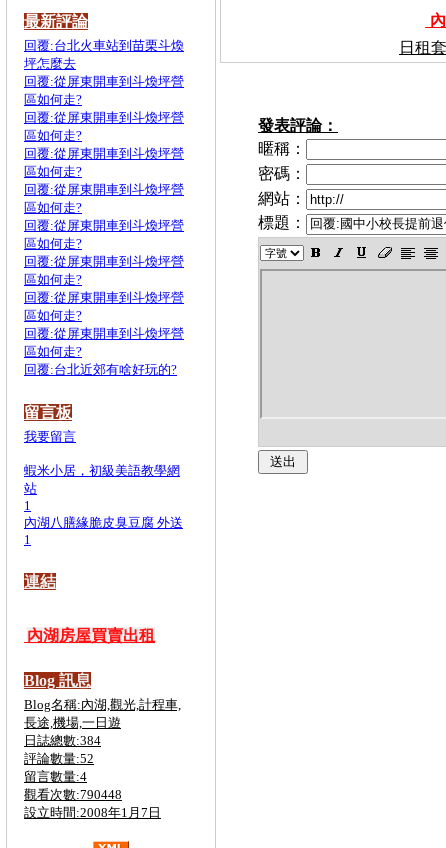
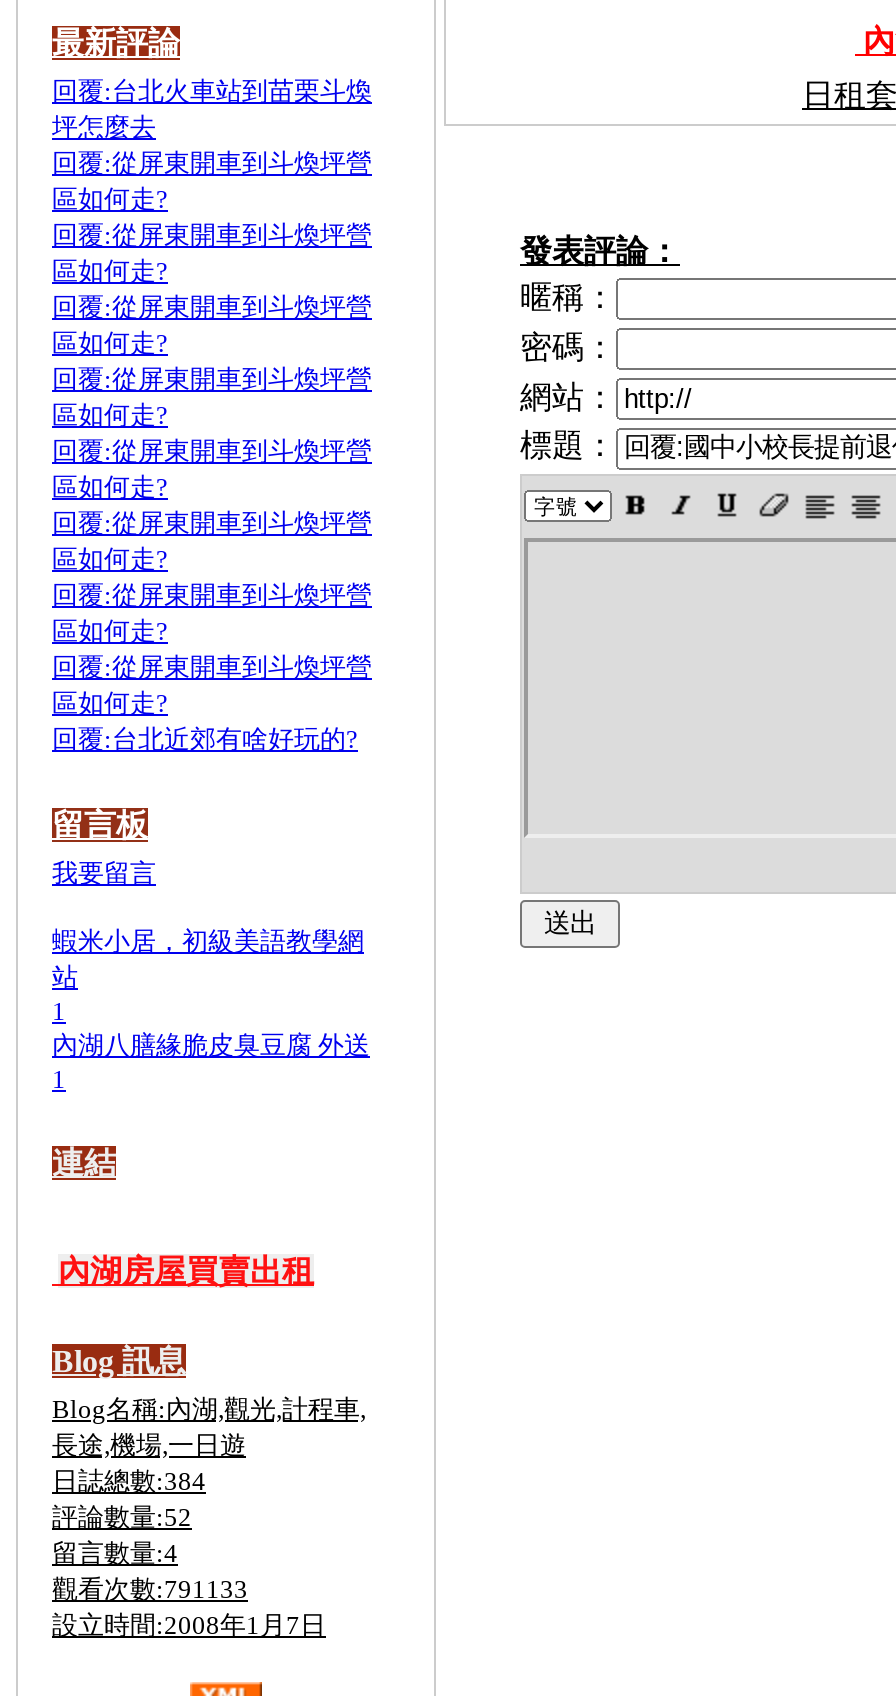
- 觀看次數:790448
+ 觀看次數:791133
